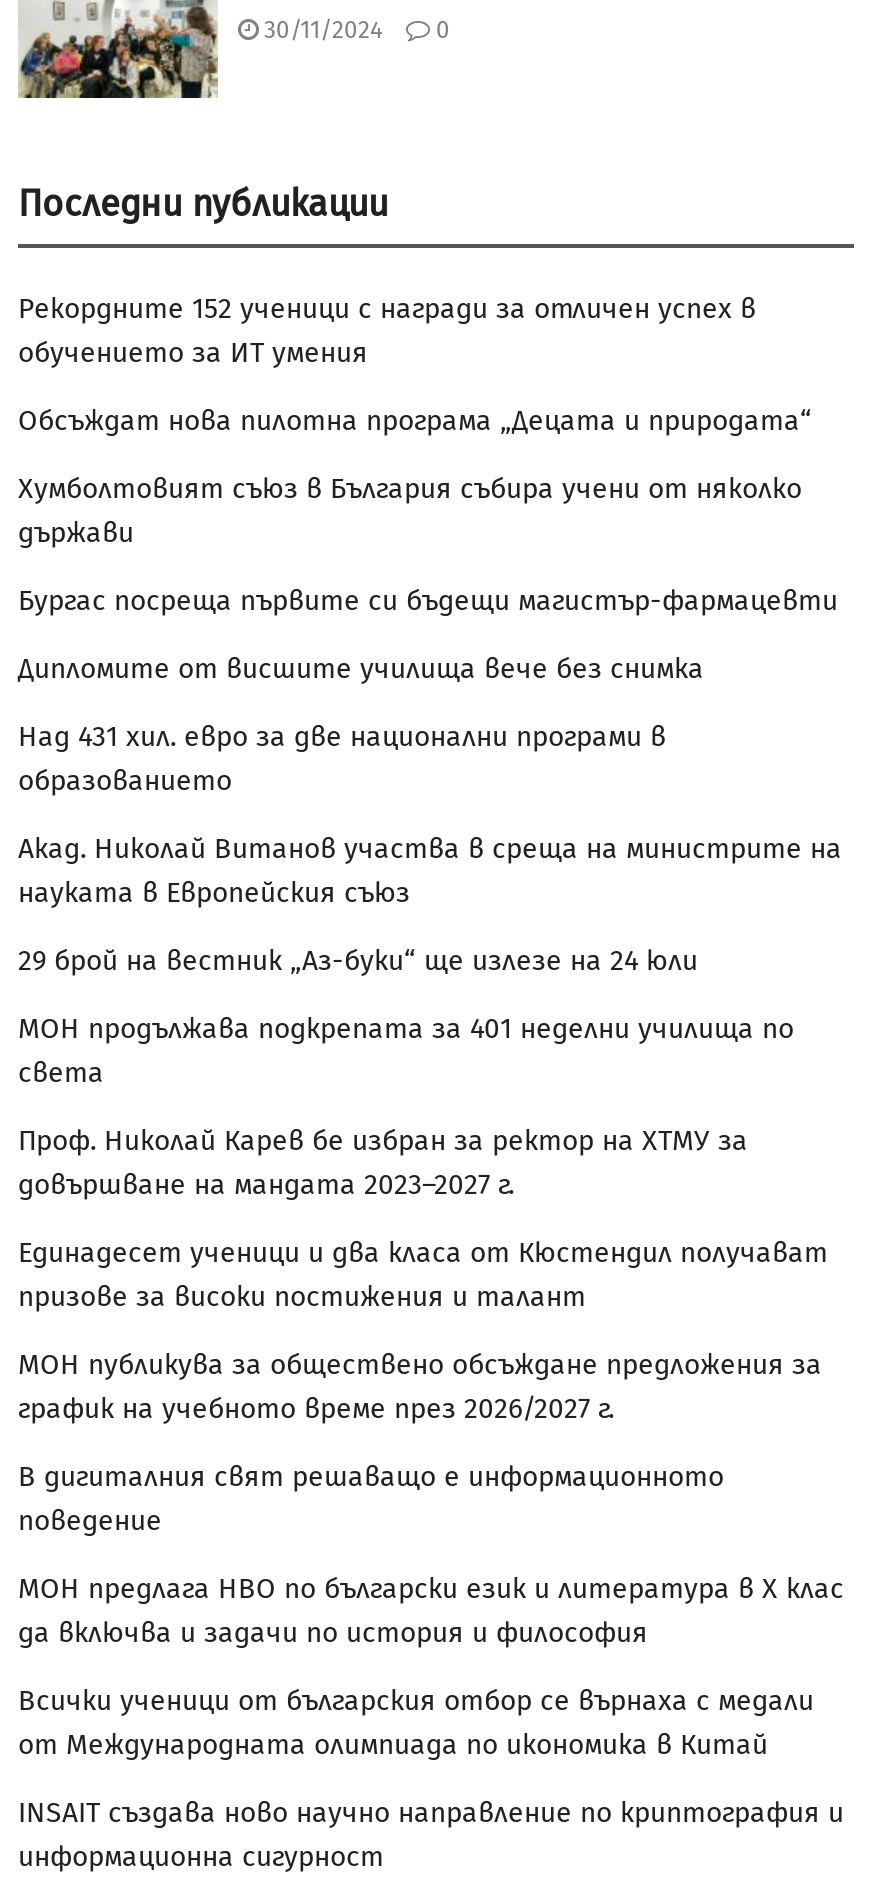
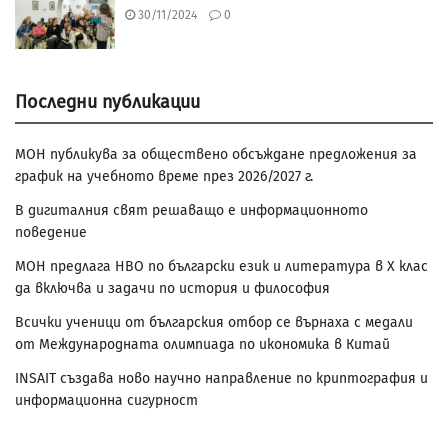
- Рекордните 152 ученици с награди за отличен успех в
- обучението за ИТ умения
- Обсъждат нова пилотна програма „Децата и природата“
- Хумболтовият съюз в България събира учени от няколко
- държави
- Бургас посреща първите си бъдещи магистър-фармацевти
- Дипломите от висшите училища вече без снимка
- Над 431 хил. евро за две национални програми в
- образованието
- Акад. Николай Витанов участва в среща на министрите на
- науката в Европейския съюз
- 29 брой на вестник „Аз-буки“ ще излезе на 24 юли
- МОН продължава подкрепата за 401 неделни училища по
- света
- Проф. Николай Карев бе избран за ректор на ХТМУ за
- довършване на мандата 2023–2027 г.
- Единадесет ученици и два класа от Кюстендил получават
- призове за високи постижения и талант
